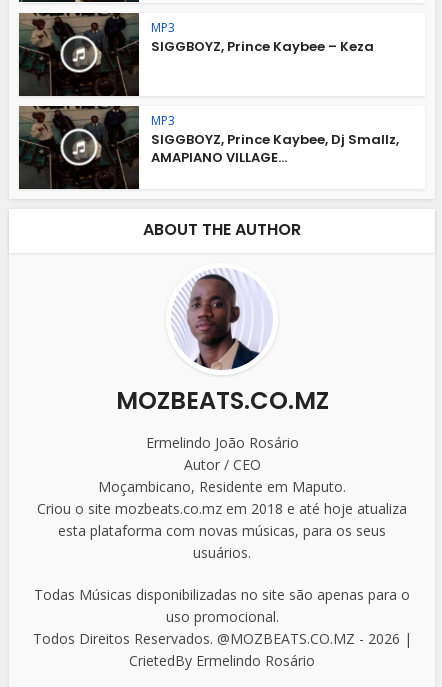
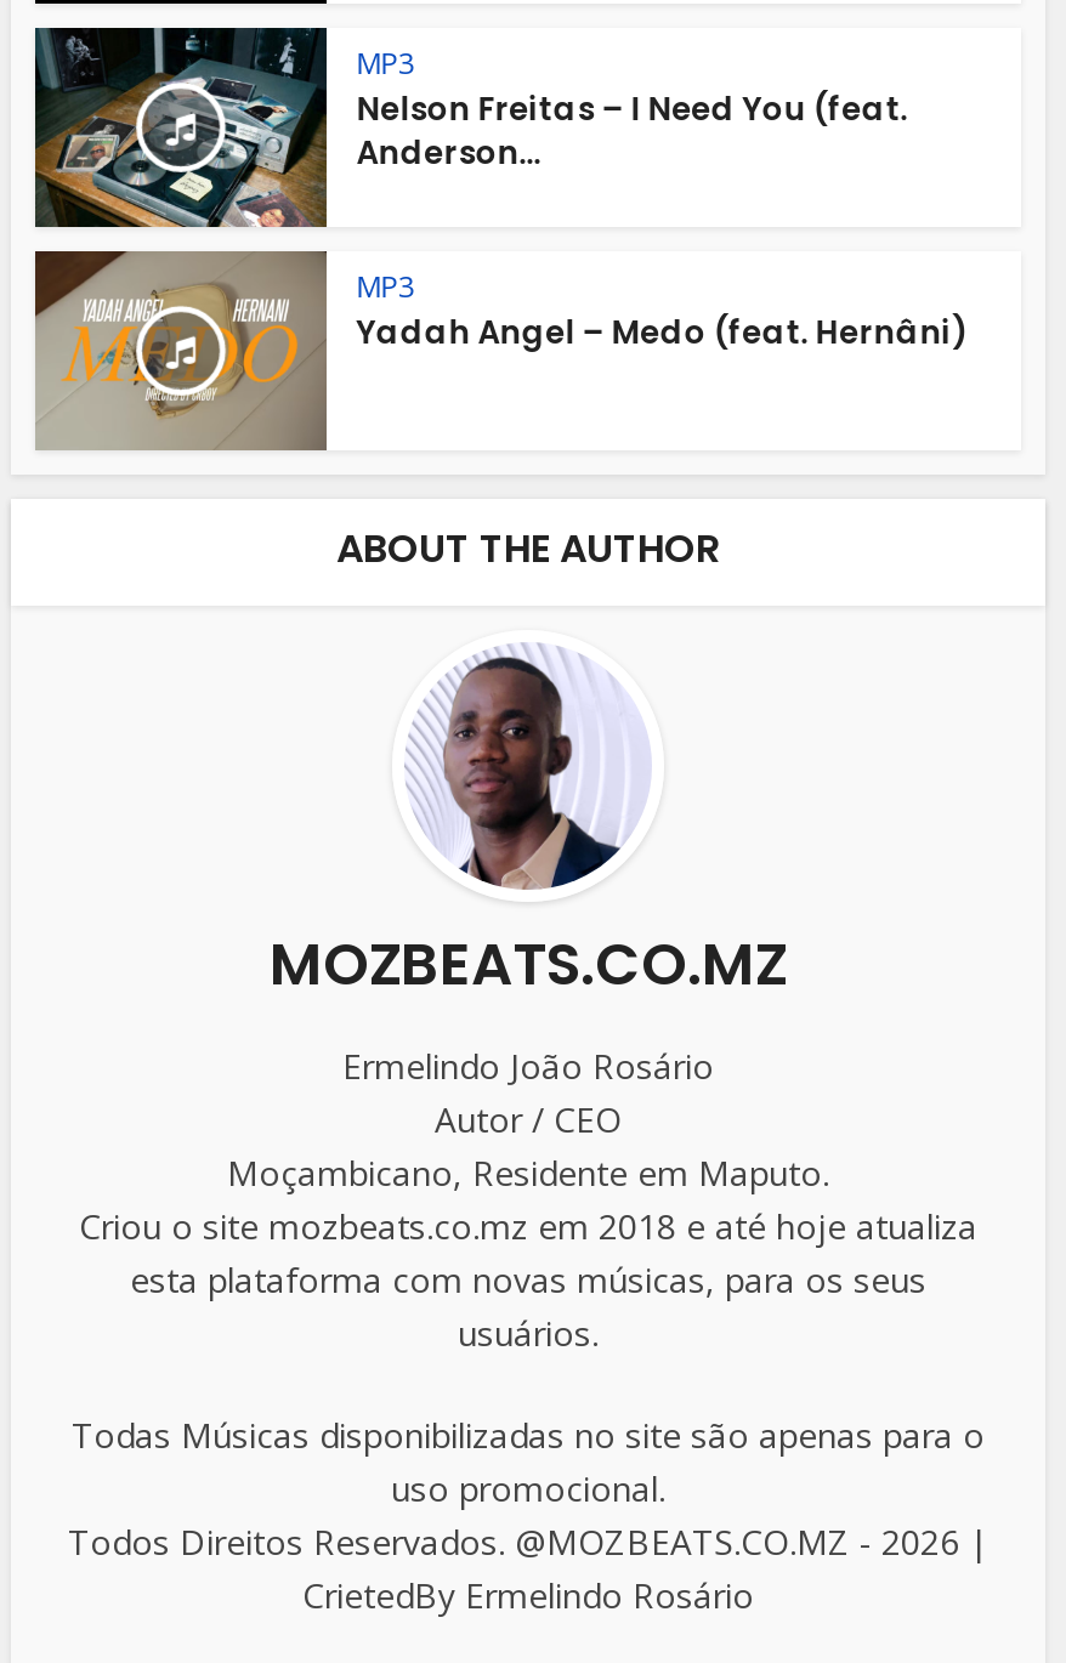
- [image]
- SIGGBOYZ, Prince Kaybee – Keza
+ [image]
+ Nelson Freitas – I Need You (feat.
+ Anderson...

- [image]
- SIGGBOYZ, Prince Kaybee, Dj Smallz,
- AMAPIANO VILLAGE...
+ [image]
+ Yadah Angel – Medo (feat. Hernâni)
